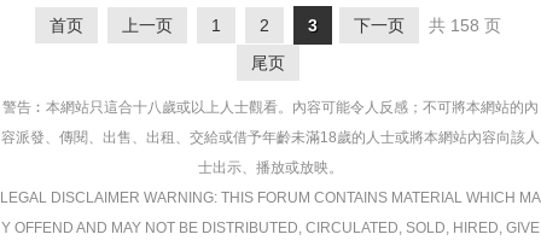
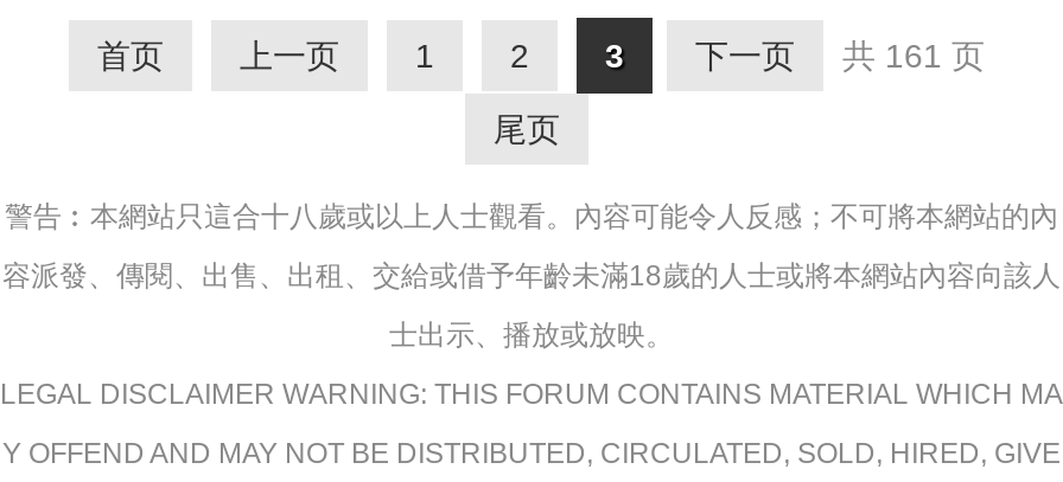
- 首页 上一页 1 2 3 下一页 共 158 页
+ 首页 上一页 1 2 3 下一页 共 161 页
